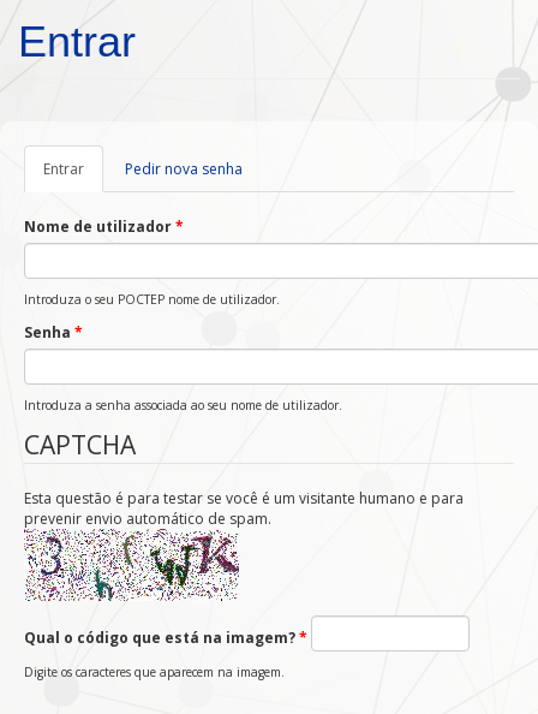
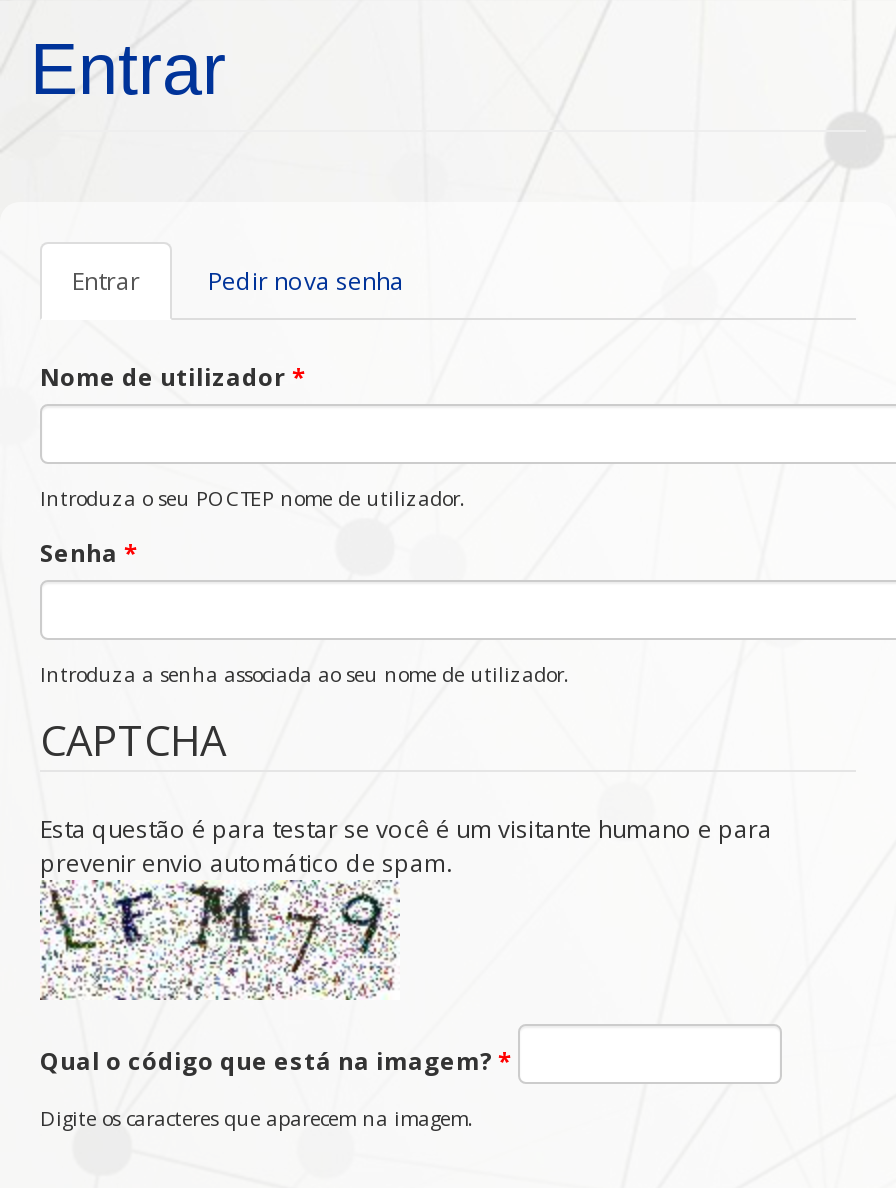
- [image]
+ [image]
